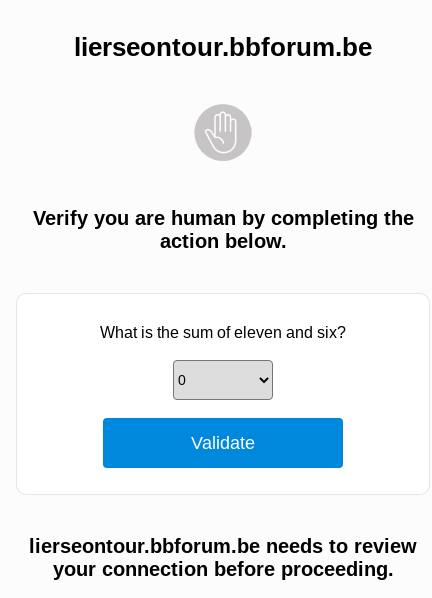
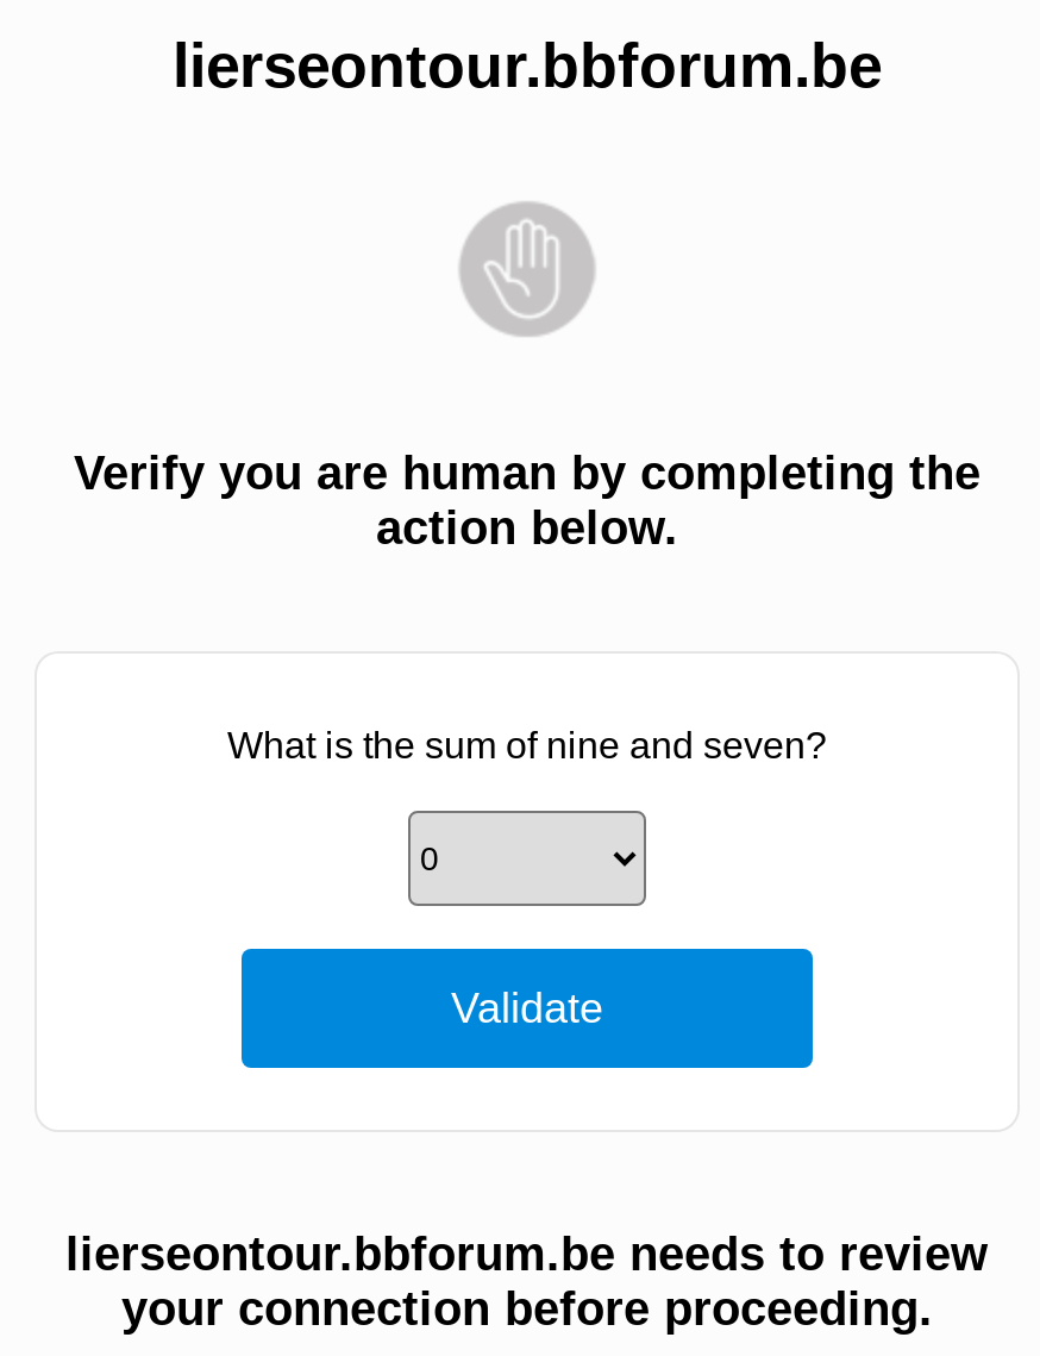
- What is the sum of eleven and six?
+ What is the sum of nine and seven?
